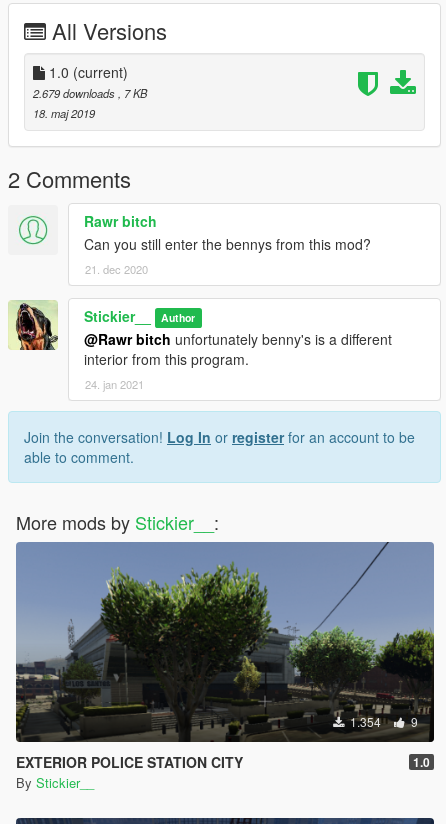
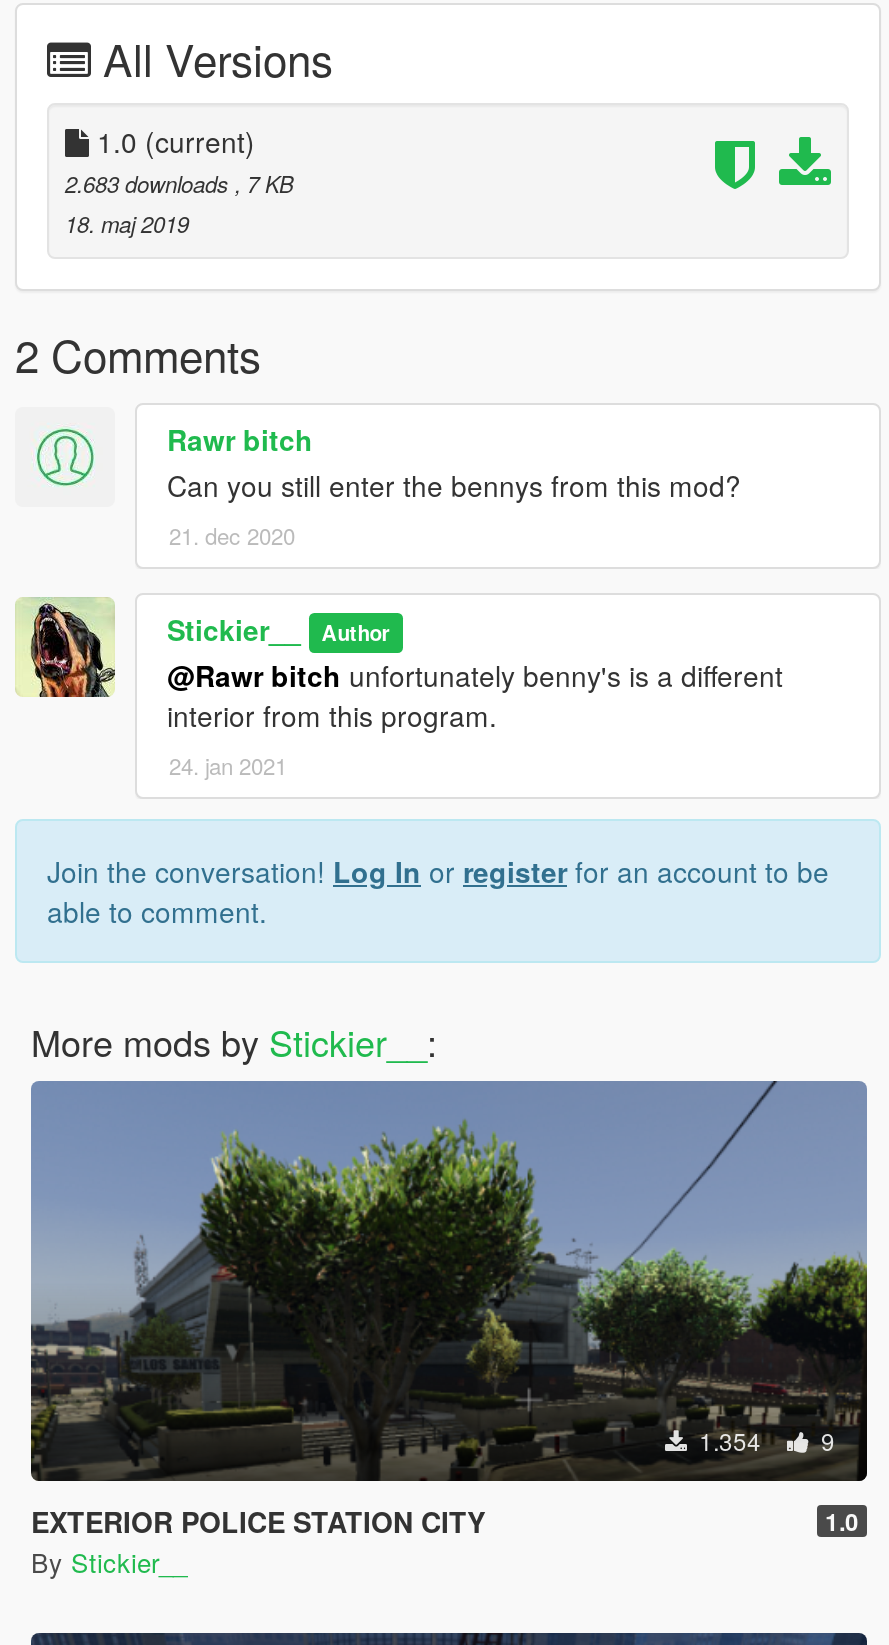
- 2.679 downloads, 7 KB
+ 2.683 downloads, 7 KB
